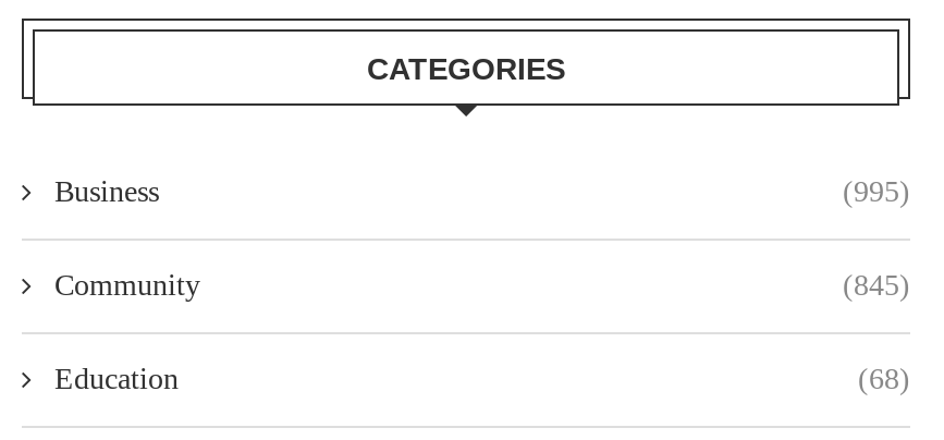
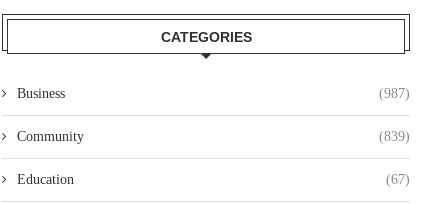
- (995)
+ (987)

- (845)
+ (839)

- (68)
+ (67)
